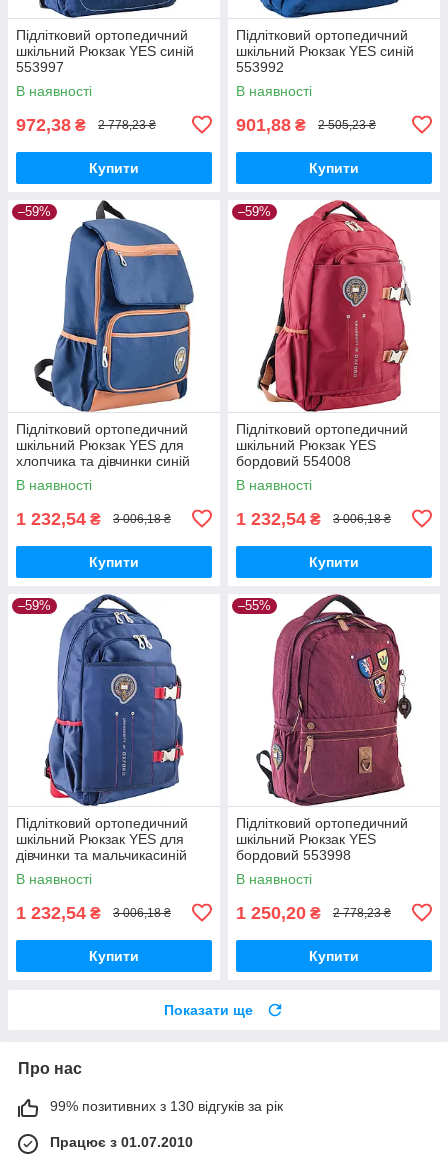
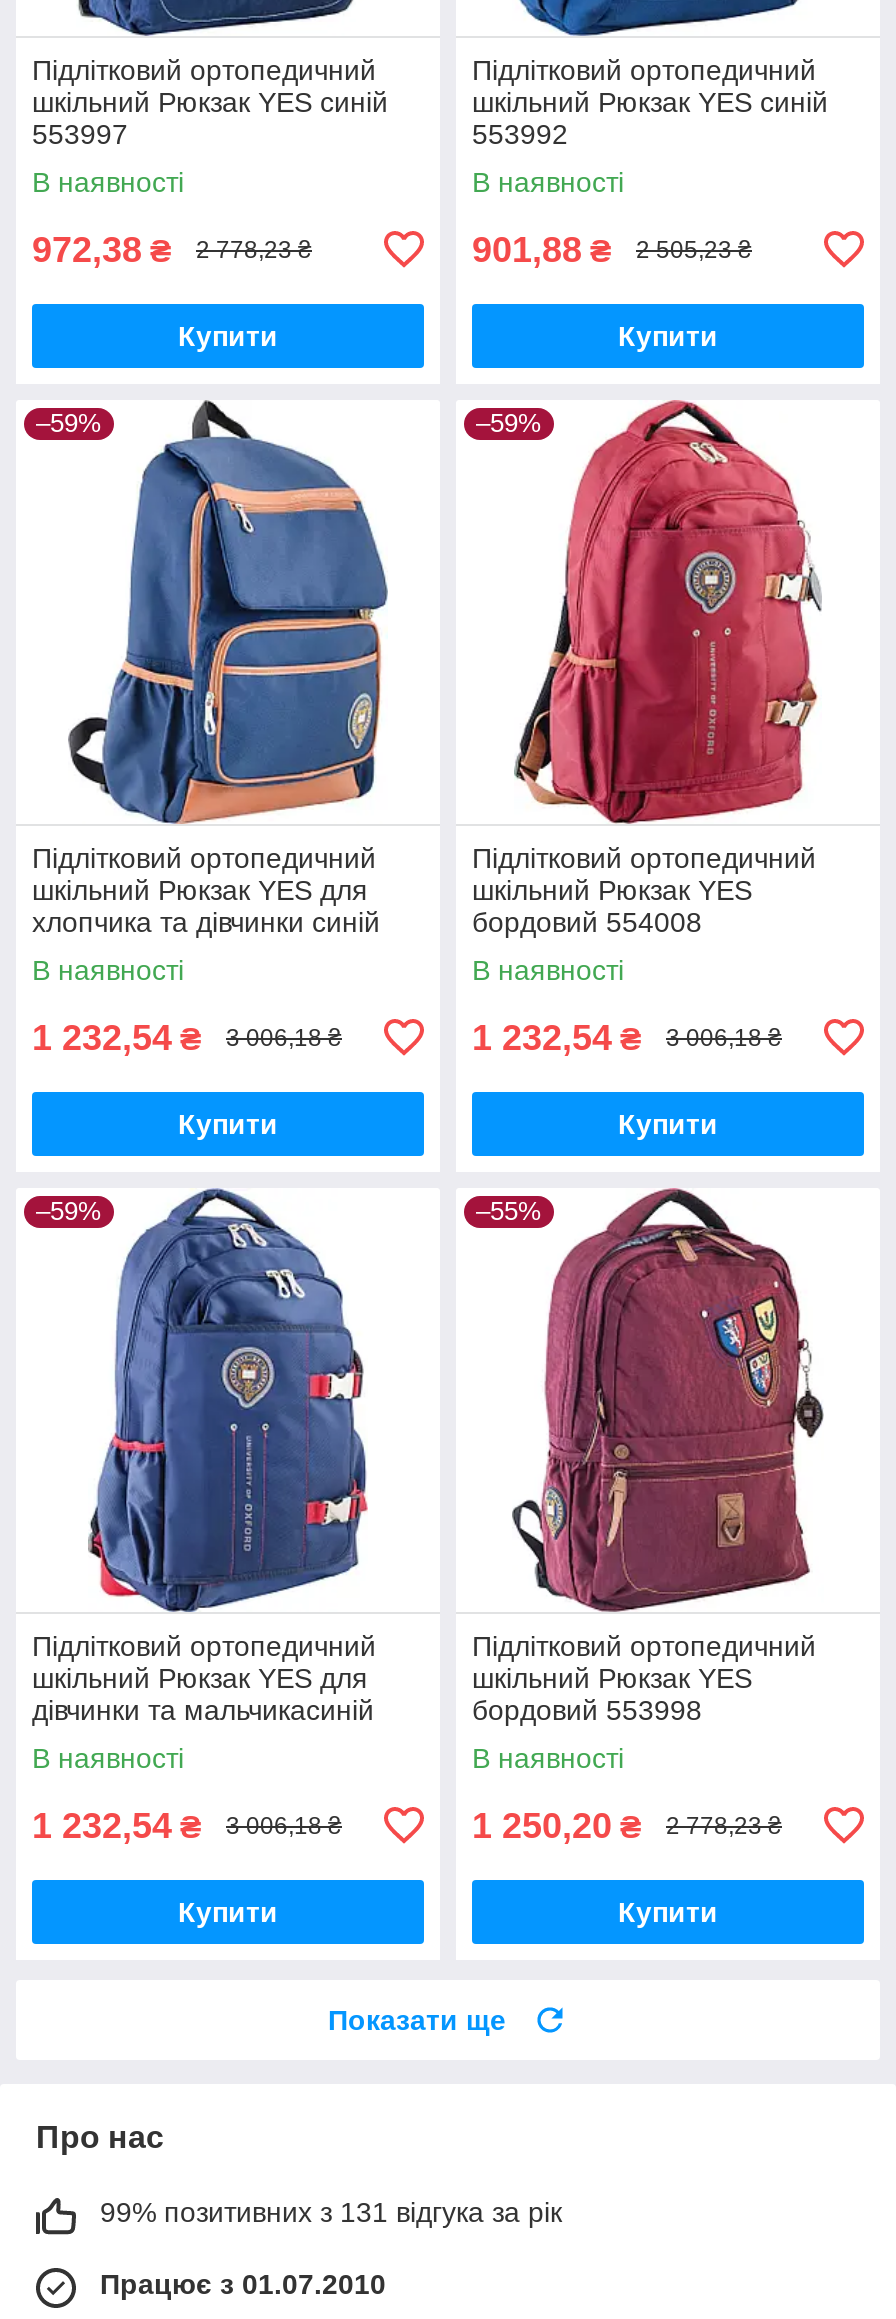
- 99% позитивних з 130 відгуків за рік
+ 99% позитивних з 131 відгука за рік
